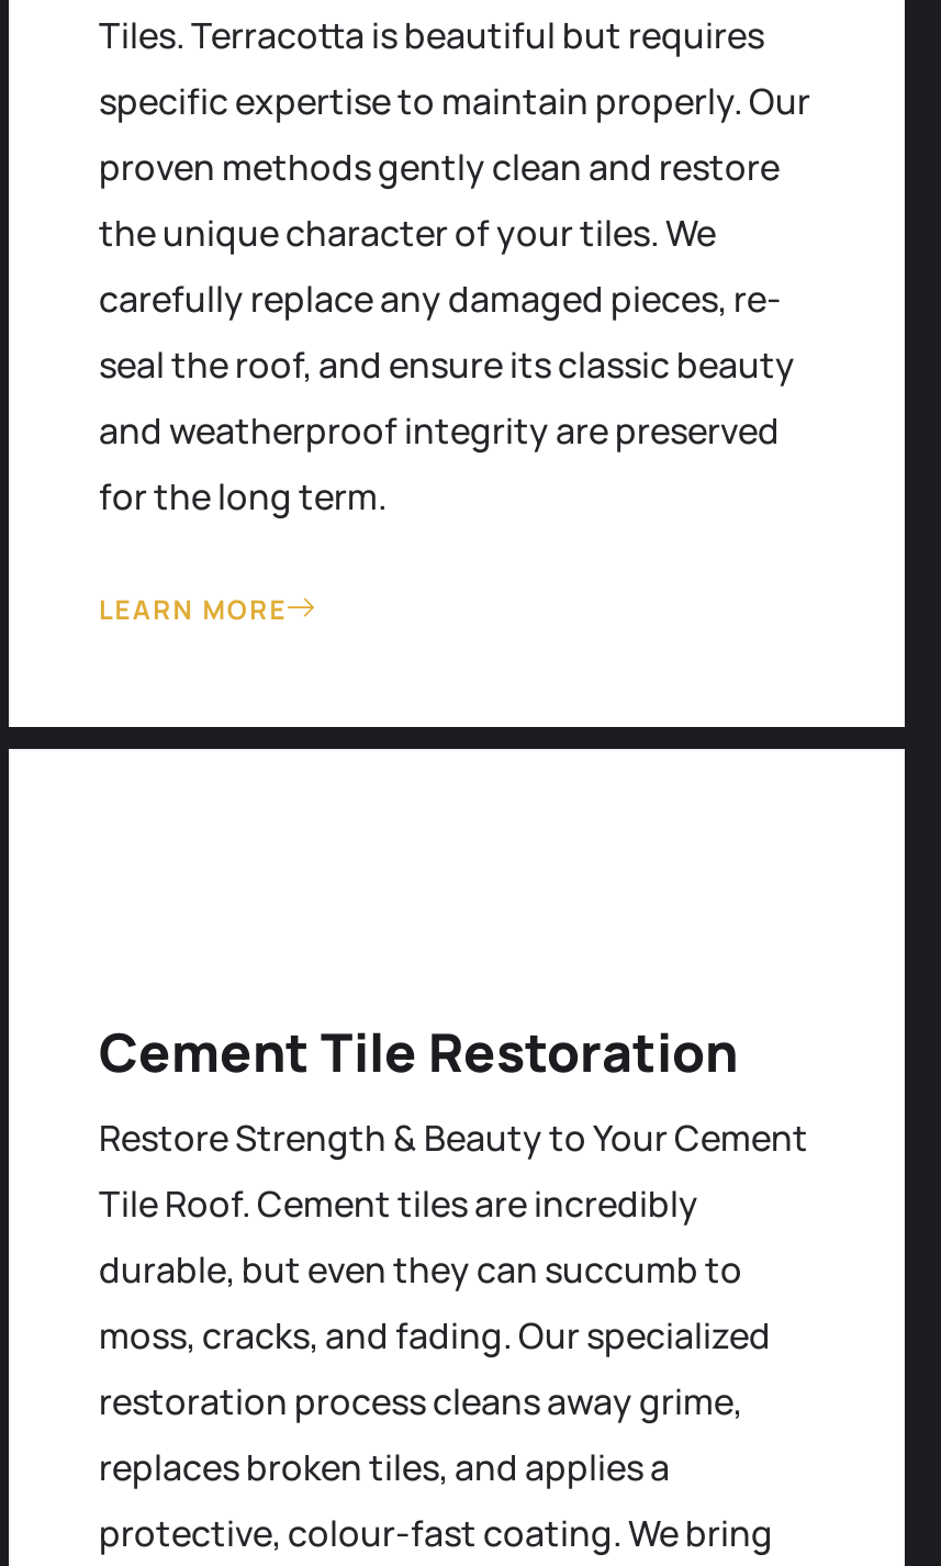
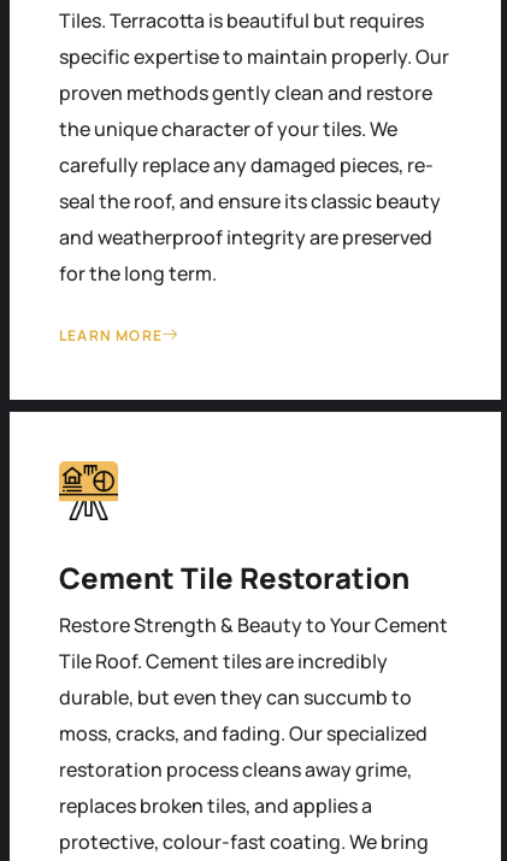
+ [image]
